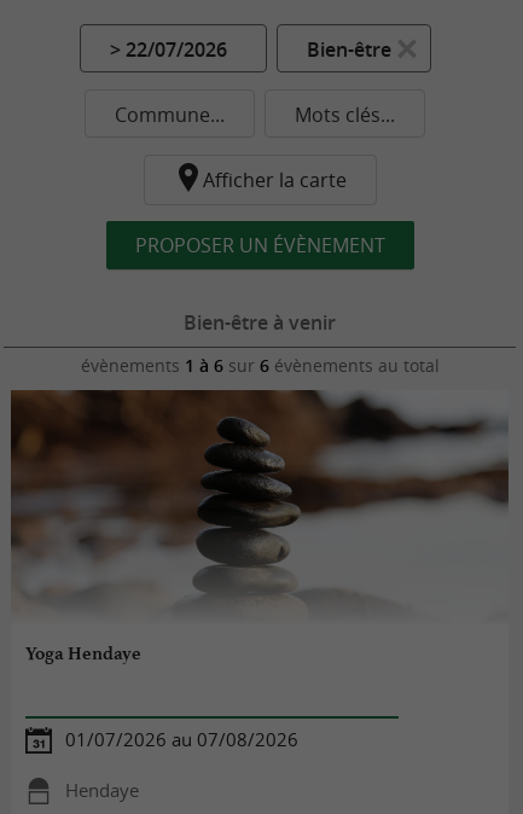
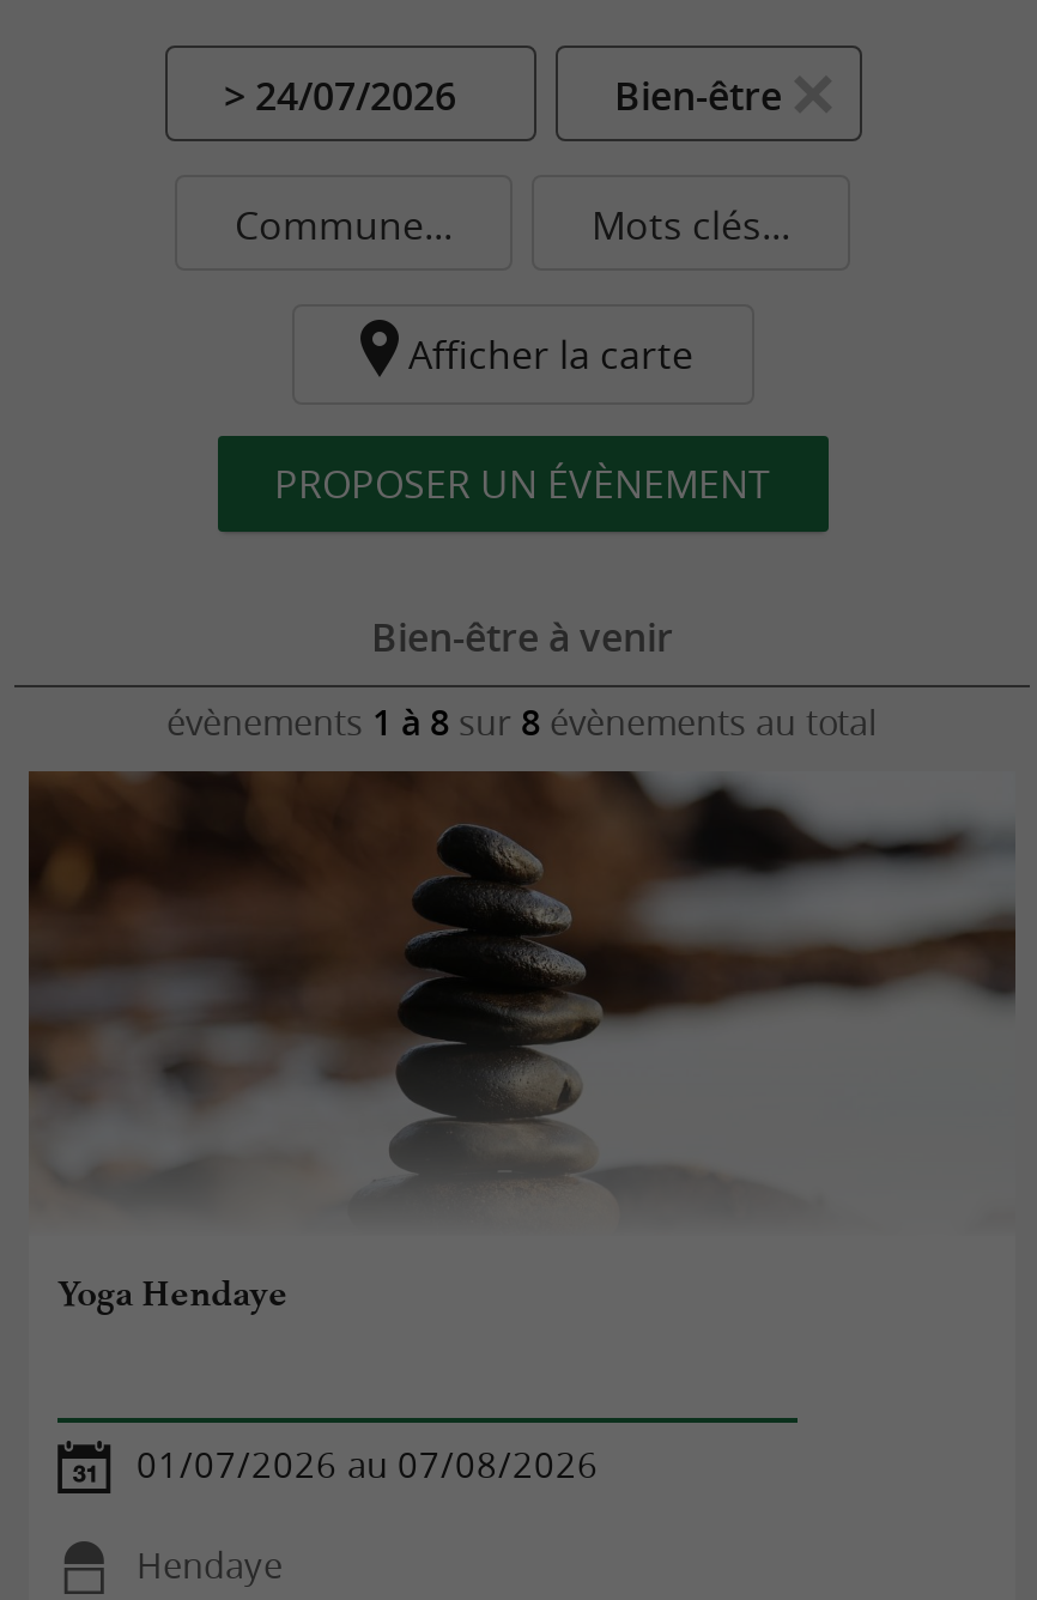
- > 22/07/2026
+ > 24/07/2026

- évènements 1 à 6 sur 6 évènements au total
+ évènements 1 à 8 sur 8 évènements au total
